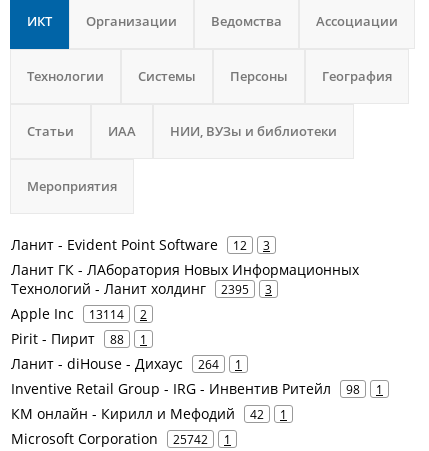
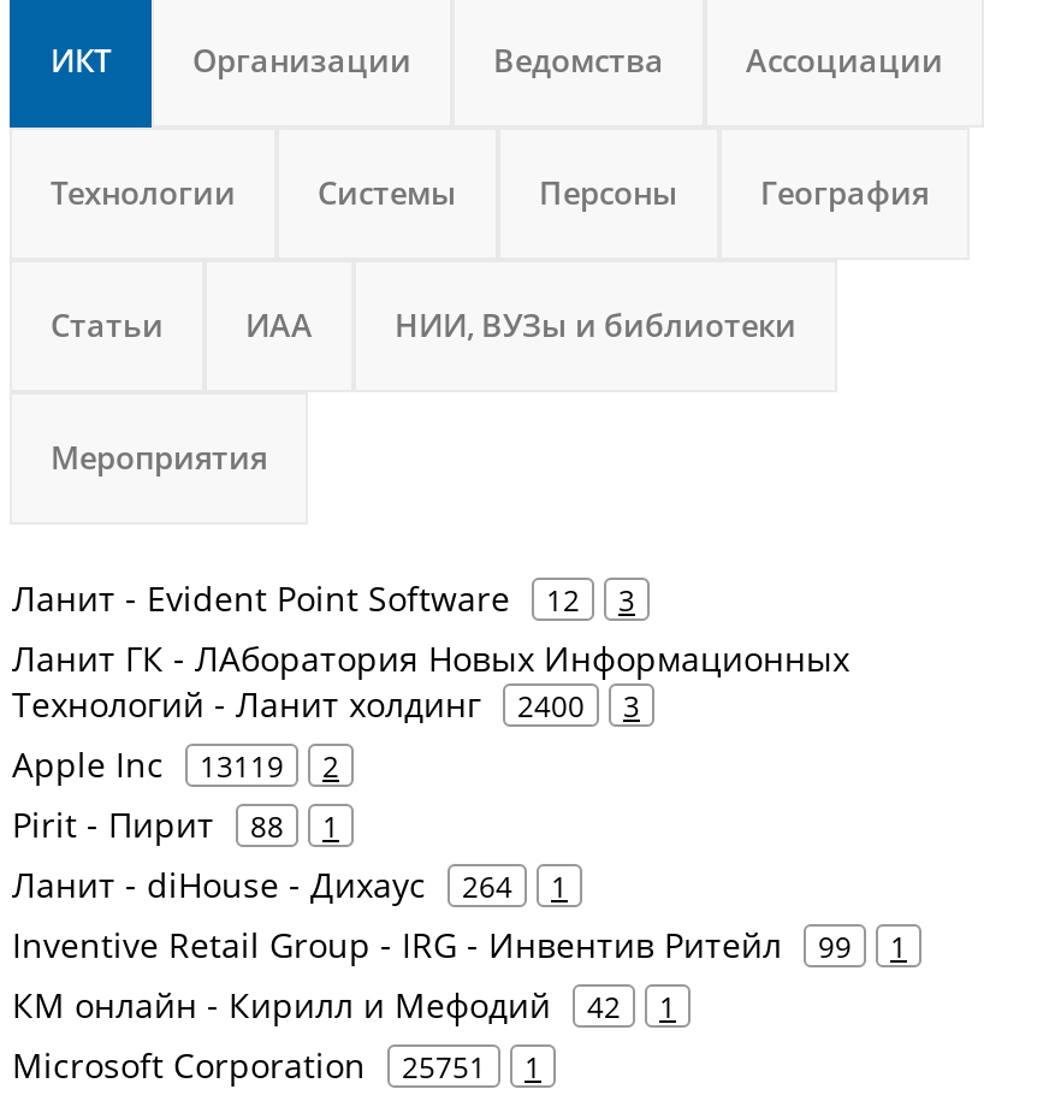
- Технологий - Ланит холдинг 2395 3
+ Технологий - Ланит холдинг 2400 3

- Apple Inc 13114 2
+ Apple Inc 13119 2

- Inventive Retail Group - IRG - Инвентив Ритейл 98 1
+ Inventive Retail Group - IRG - Инвентив Ритейл 99 1

- Microsoft Corporation 25742 1
+ Microsoft Corporation 25751 1
